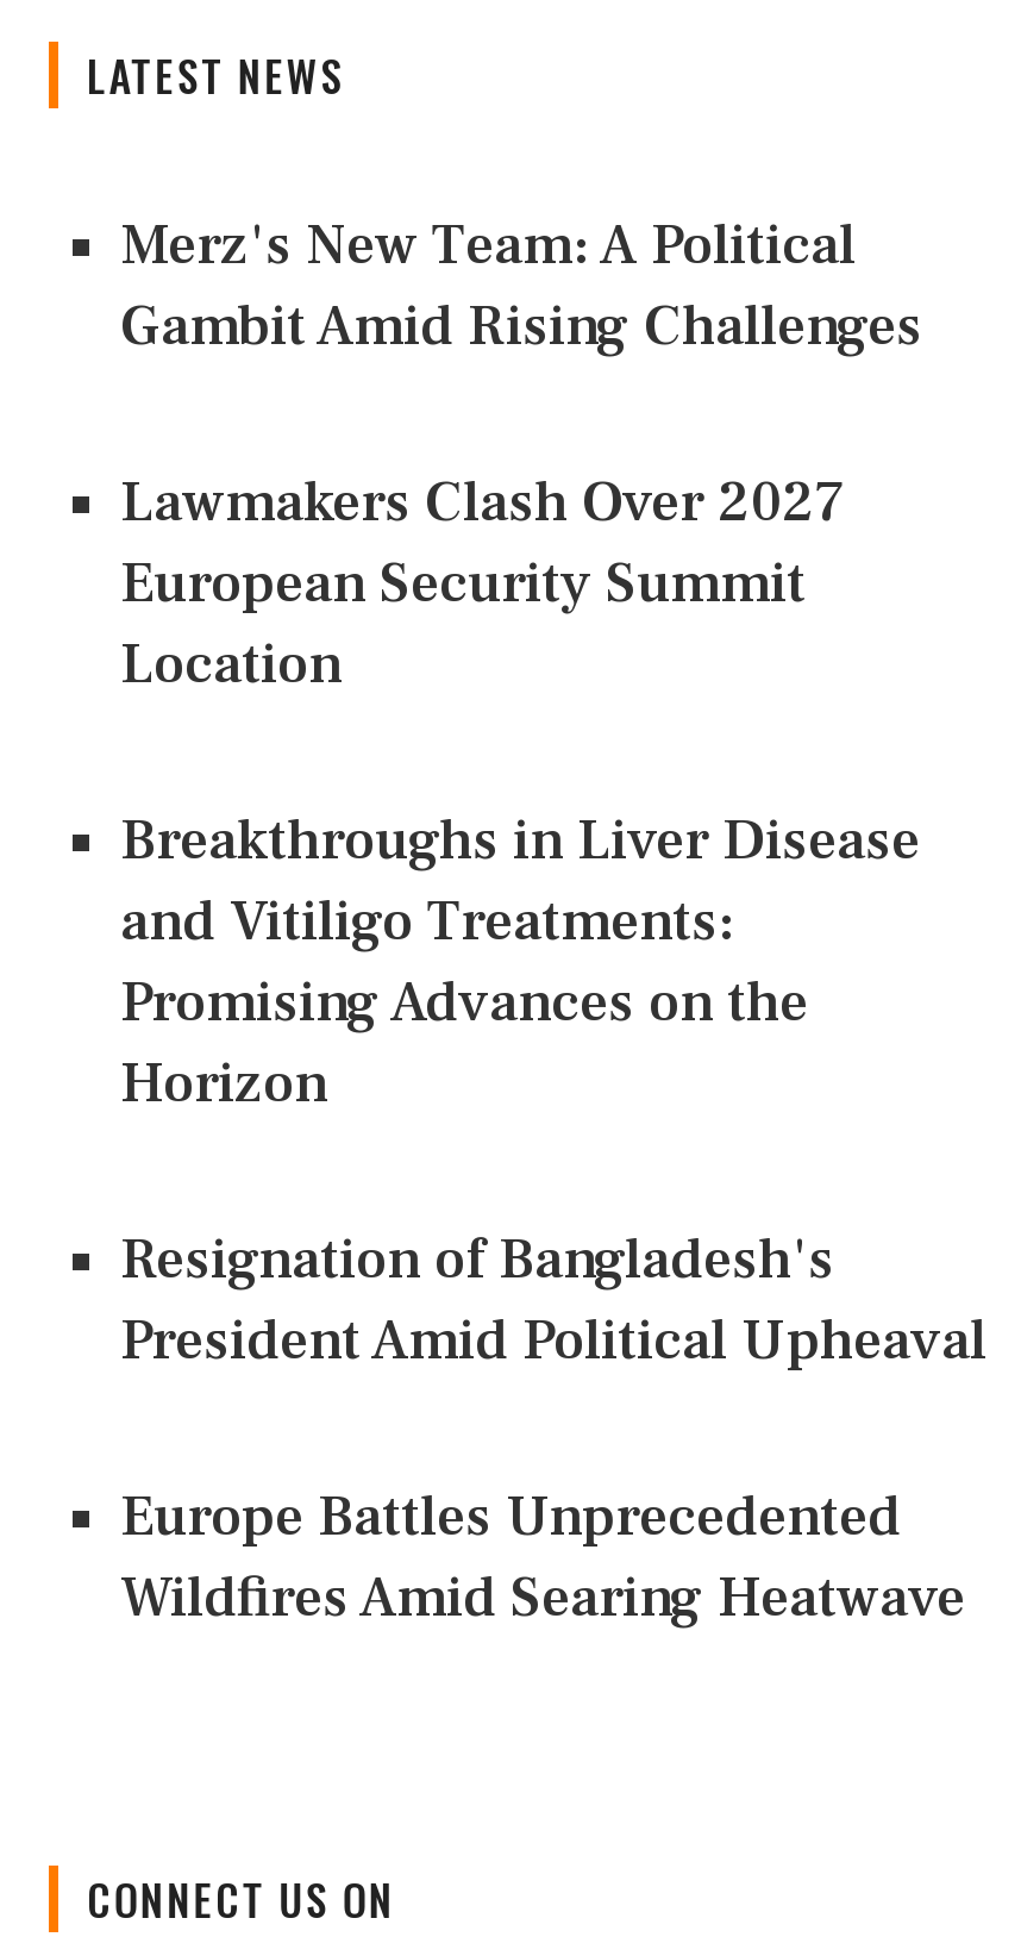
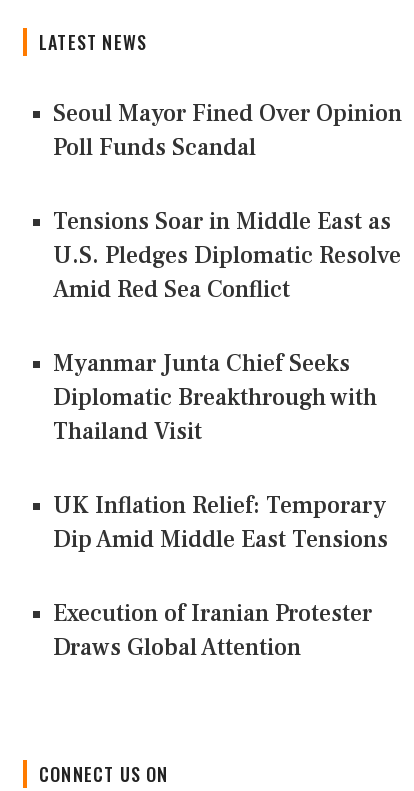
- Merz's New Team: A Political
- Gambit Amid Rising Challenges
+ Seoul Mayor Fined Over Opinion
+ Poll Funds Scandal

- Lawmakers Clash Over 2027
- European Security Summit
- Location
+ Tensions Soar in Middle East as
+ U.S. Pledges Diplomatic Resolve
+ Amid Red Sea Conflict

- Breakthroughs in Liver Disease
- and Vitiligo Treatments:
- Promising Advances on the
- Horizon
+ Myanmar Junta Chief Seeks
+ Diplomatic Breakthrough with
+ Thailand Visit

- Resignation of Bangladesh's
- President Amid Political Upheaval
+ UK Inflation Relief: Temporary
+ Dip Amid Middle East Tensions

- Europe Battles Unprecedented
- Wildfires Amid Searing Heatwave
+ Execution of Iranian Protester
+ Draws Global Attention
